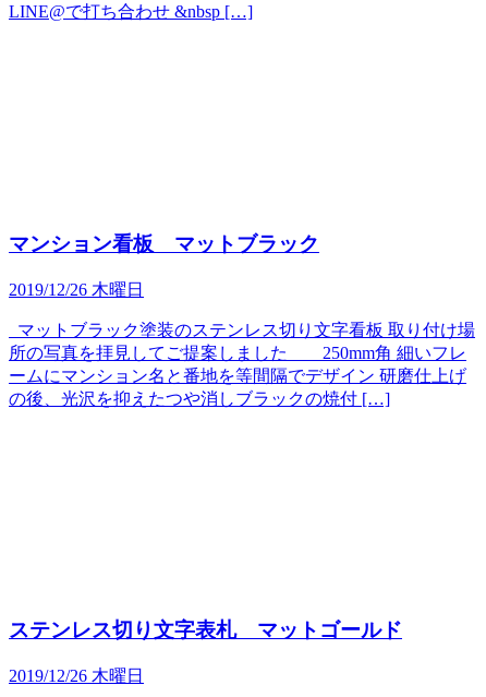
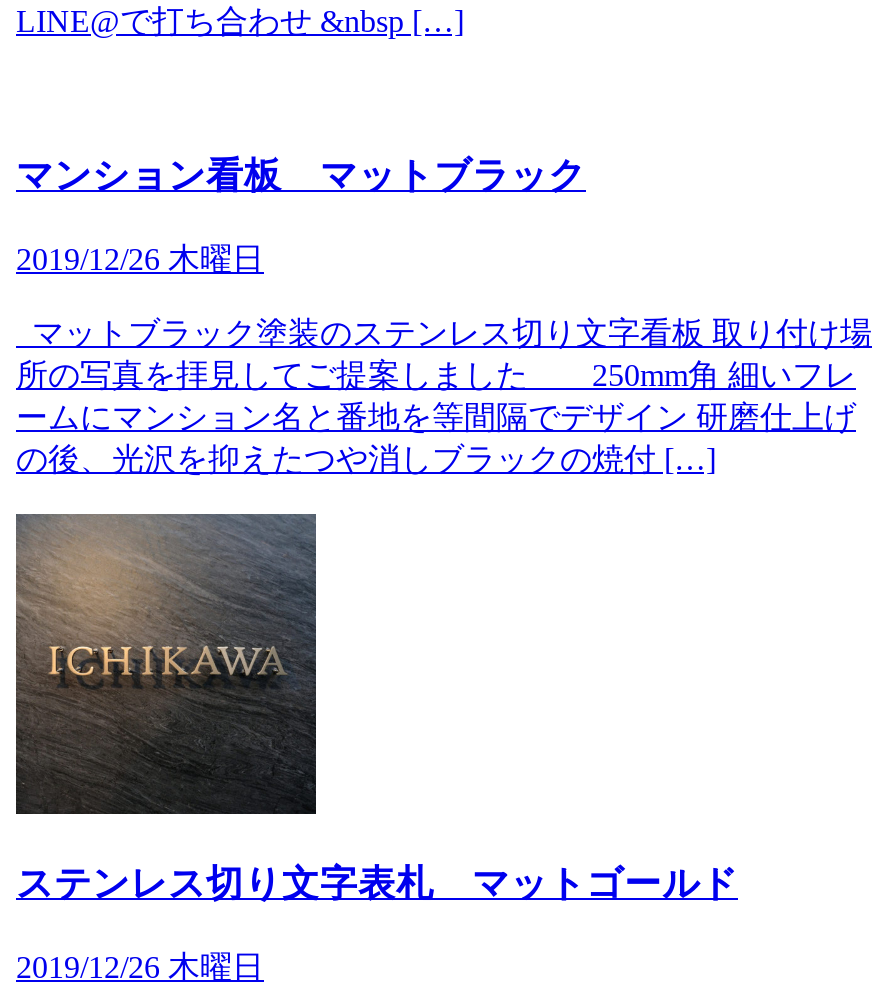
+ [image]
